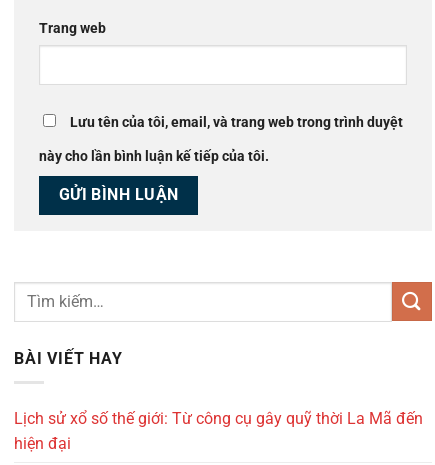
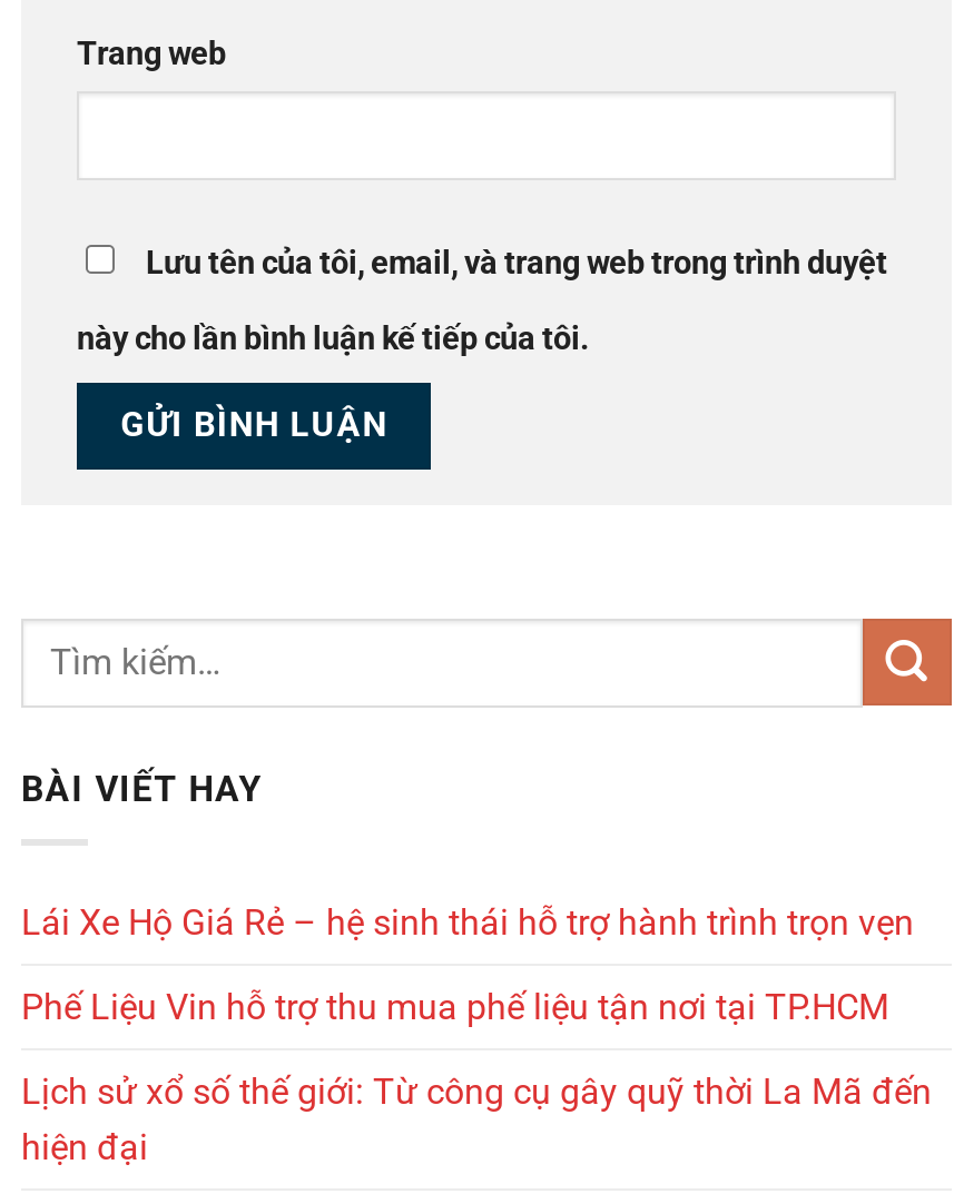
+ Lái Xe Hộ Giá Rẻ – hệ sinh thái hỗ trợ hành trình trọn vẹn
+ Phế Liệu Vin hỗ trợ thu mua phế liệu tận nơi tại TP.HCM
